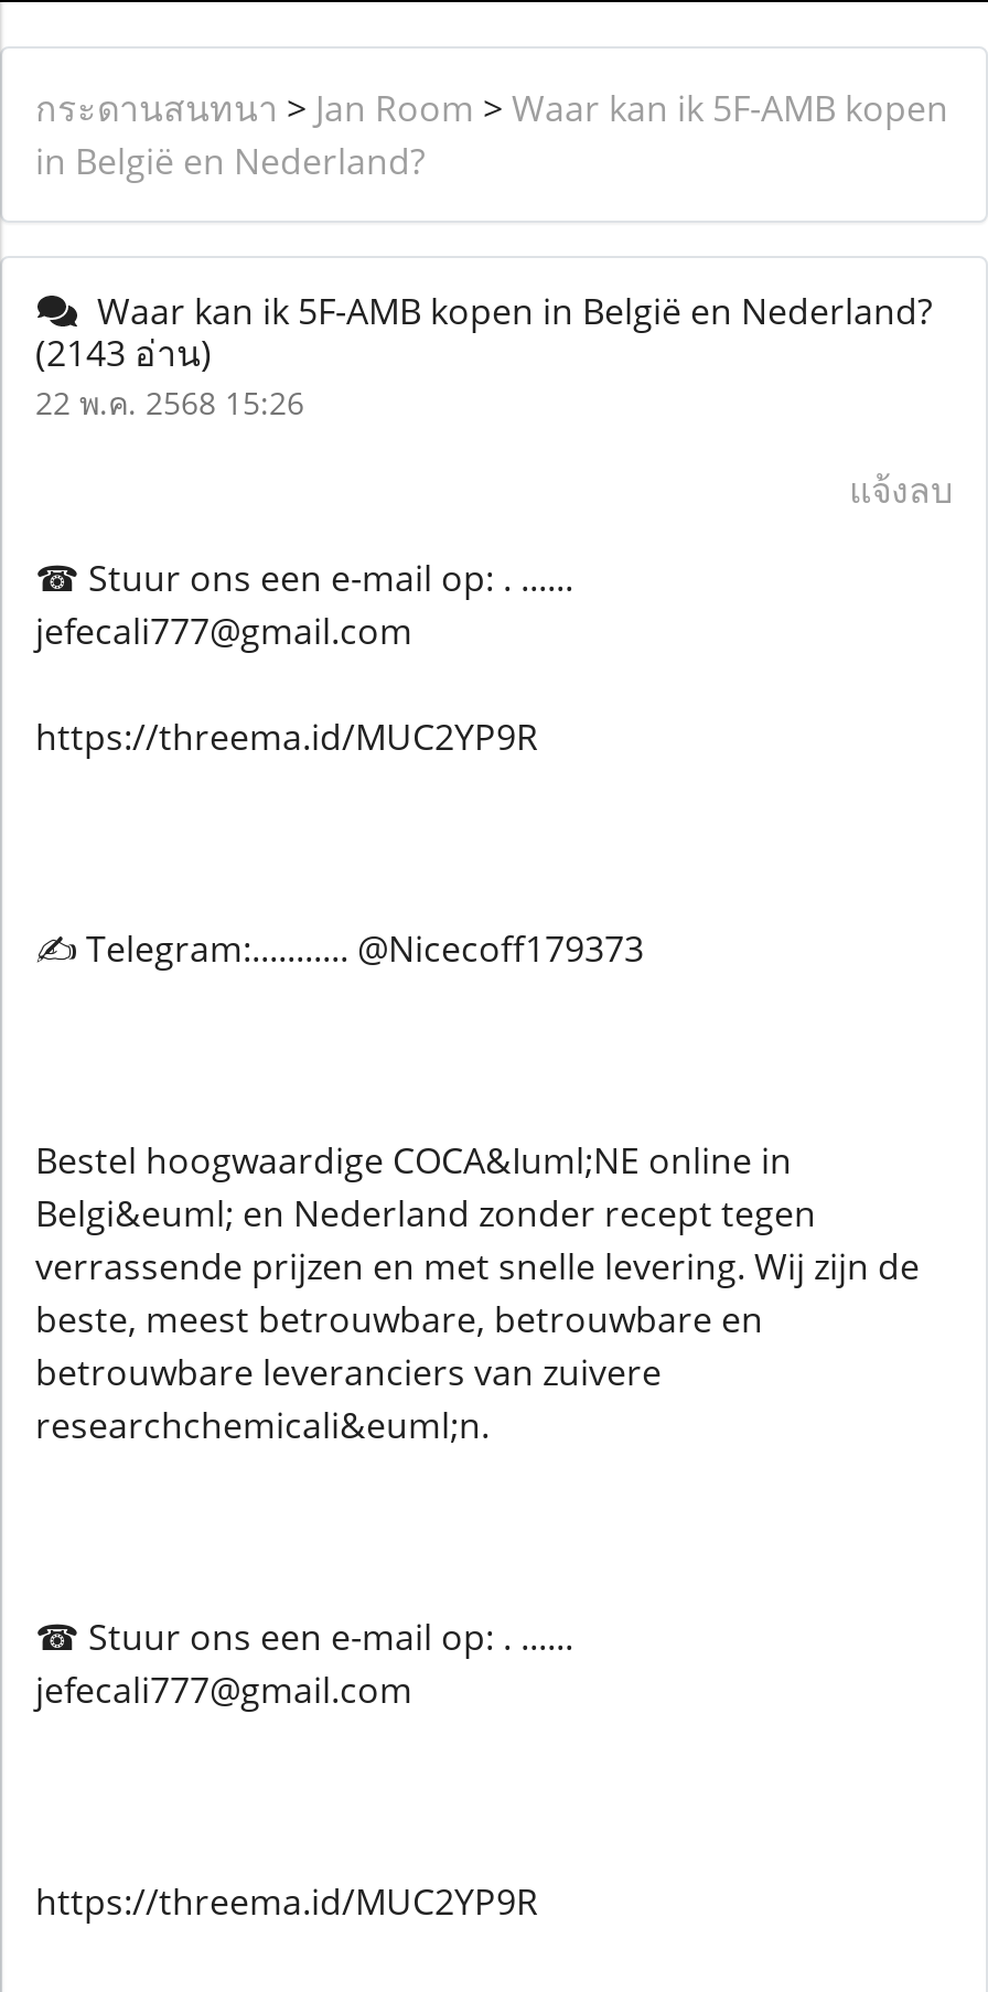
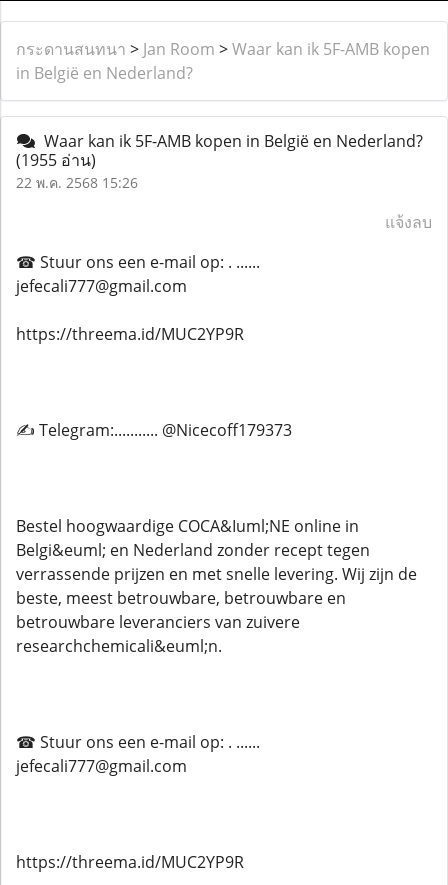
- (2143 อ่าน)
+ (1955 อ่าน)
